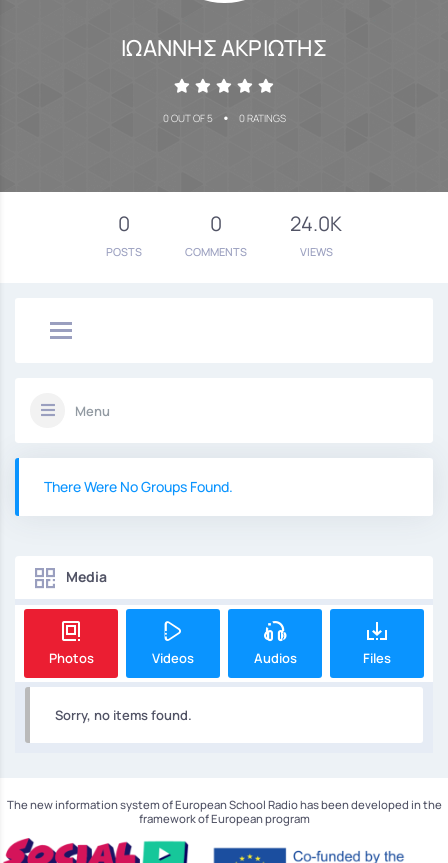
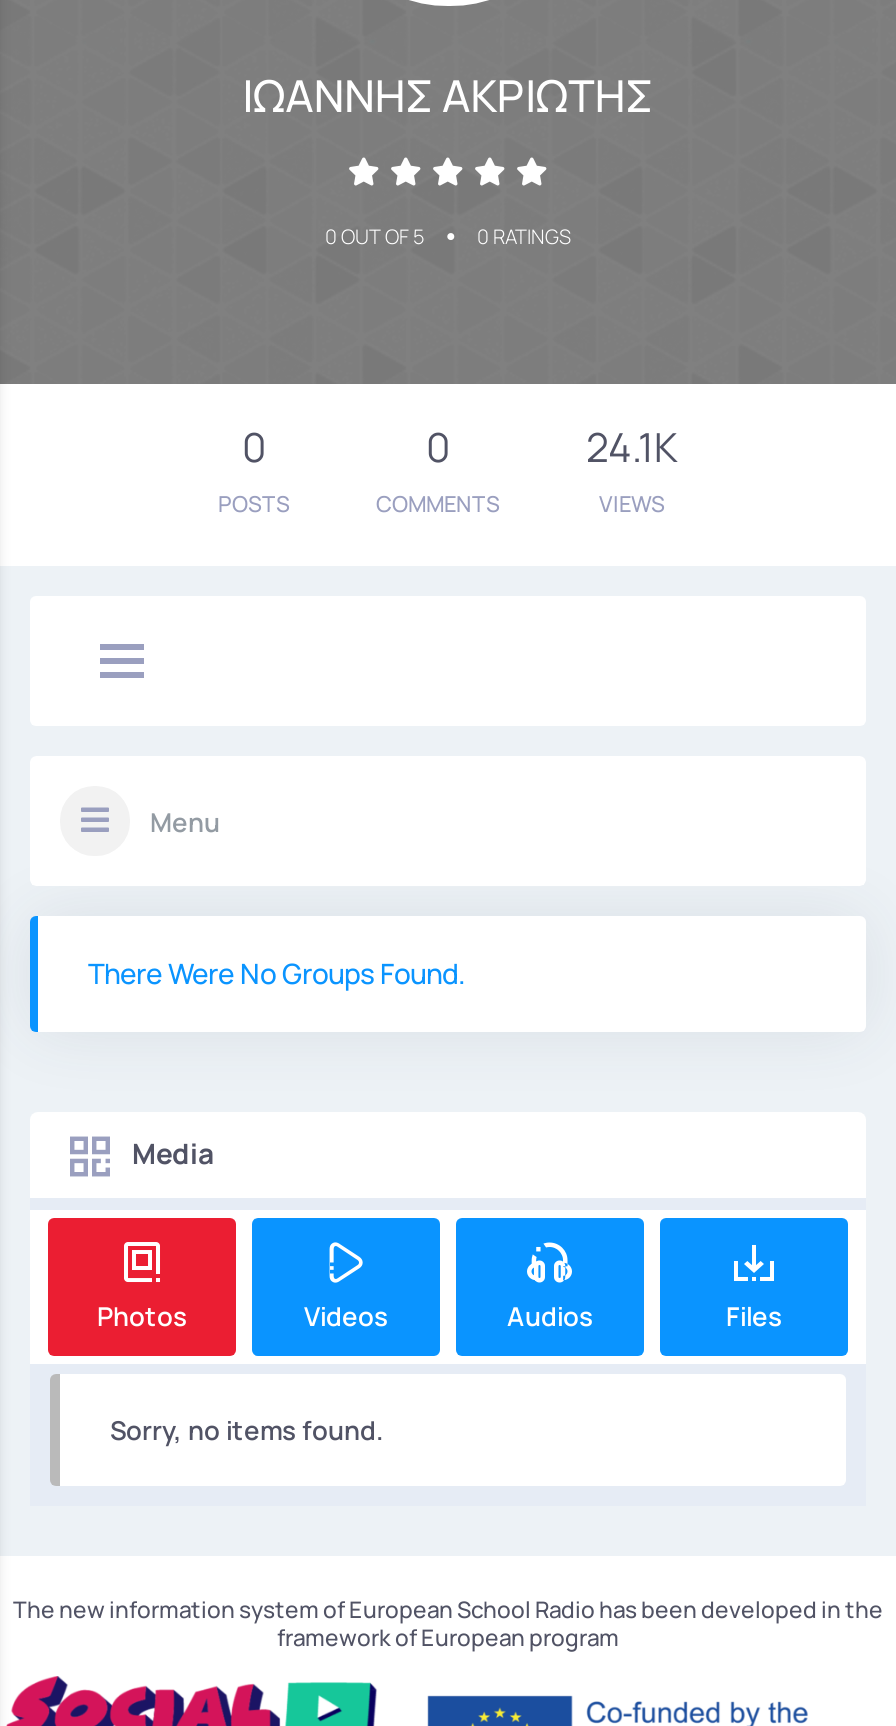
- 24.0K
+ 24.1K
